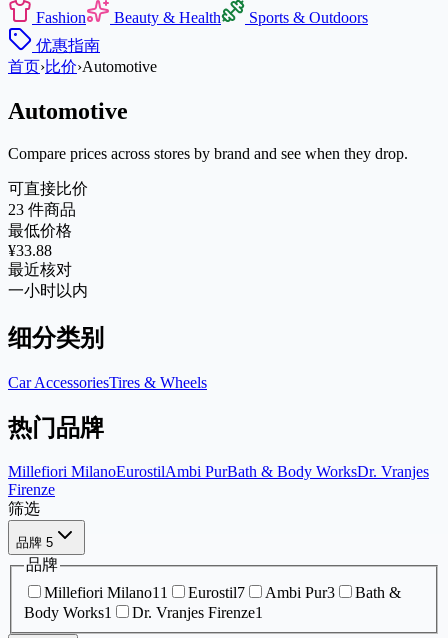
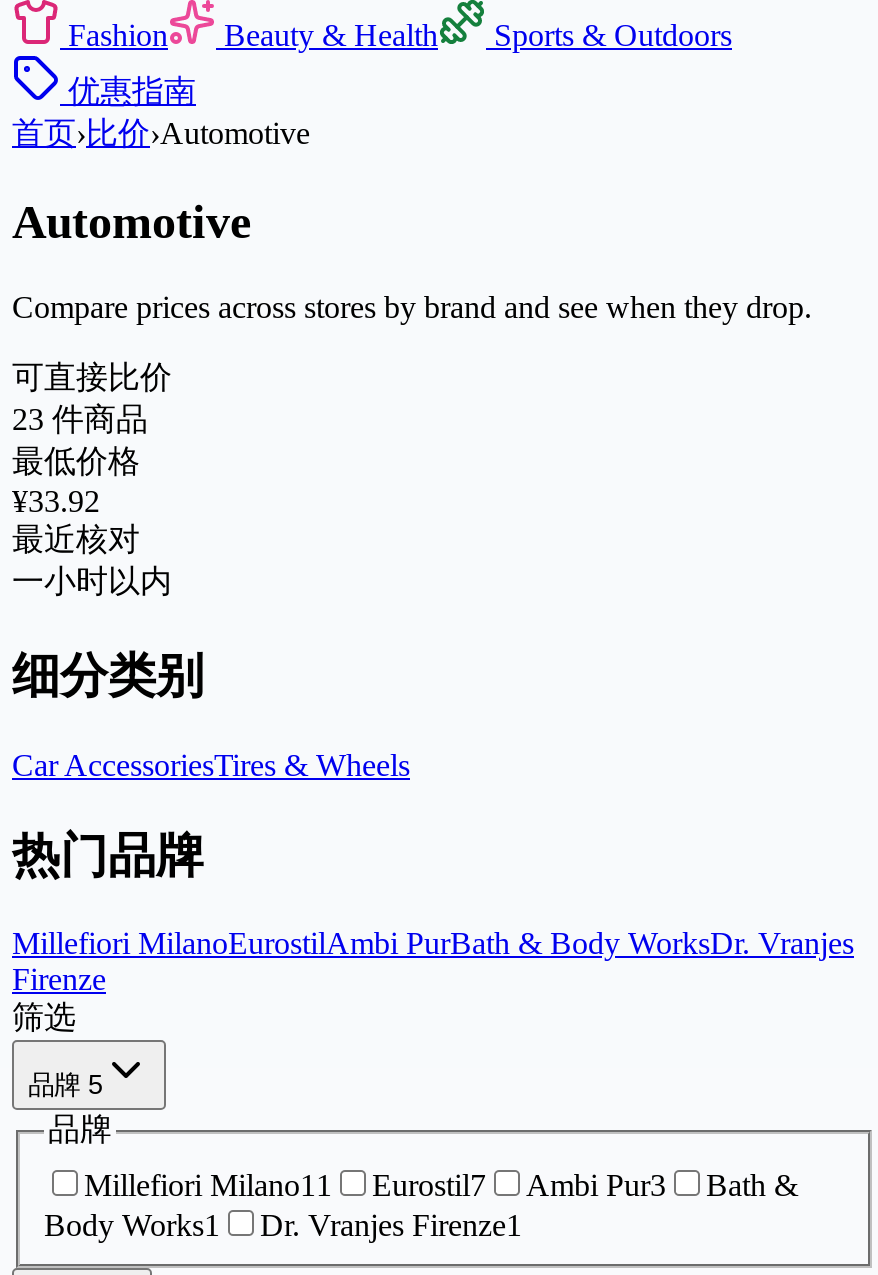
- ¥33.88
+ ¥33.92
